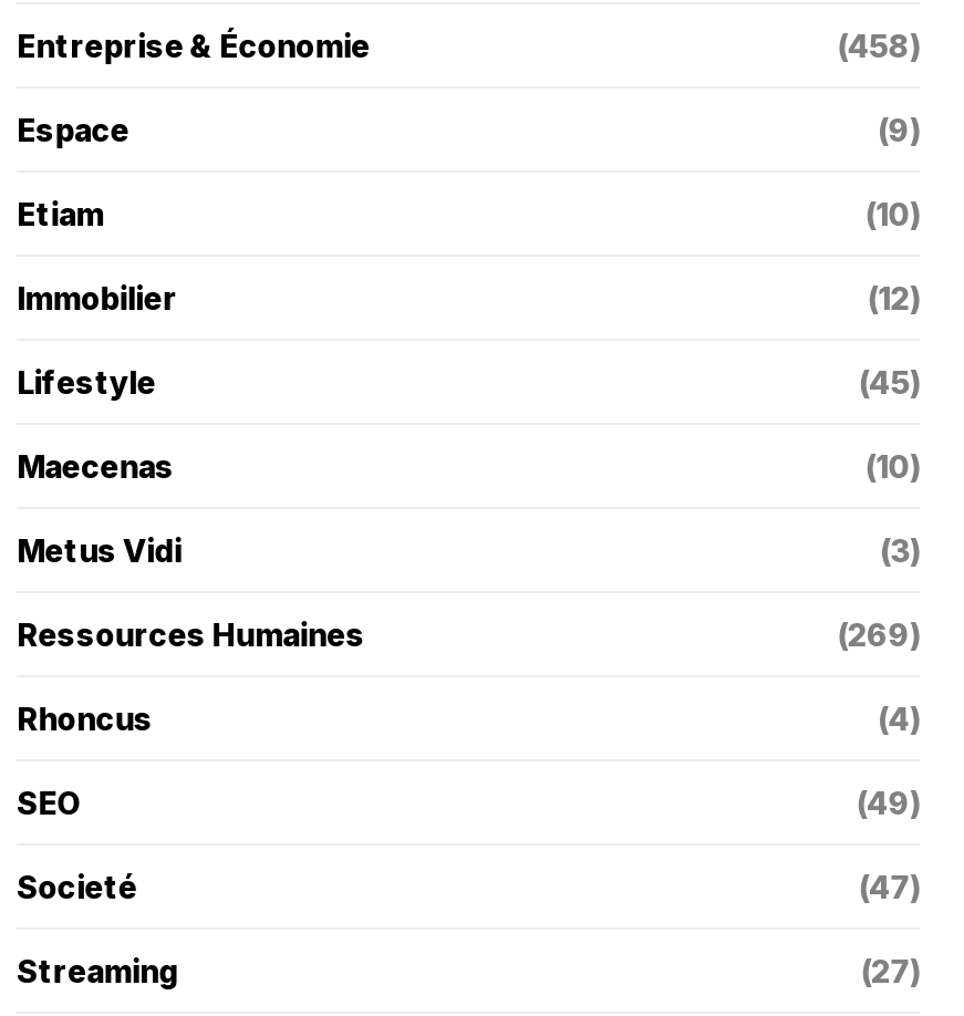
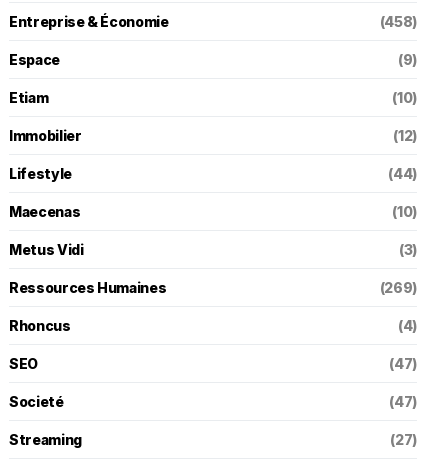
- (45)
+ (44)

- (49)
+ (47)
